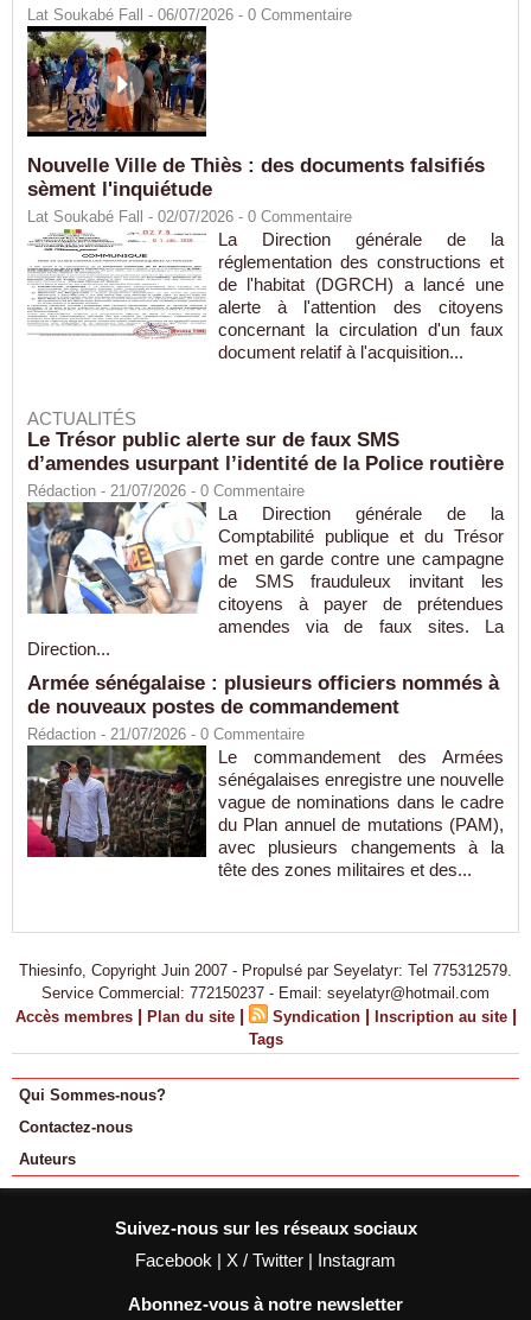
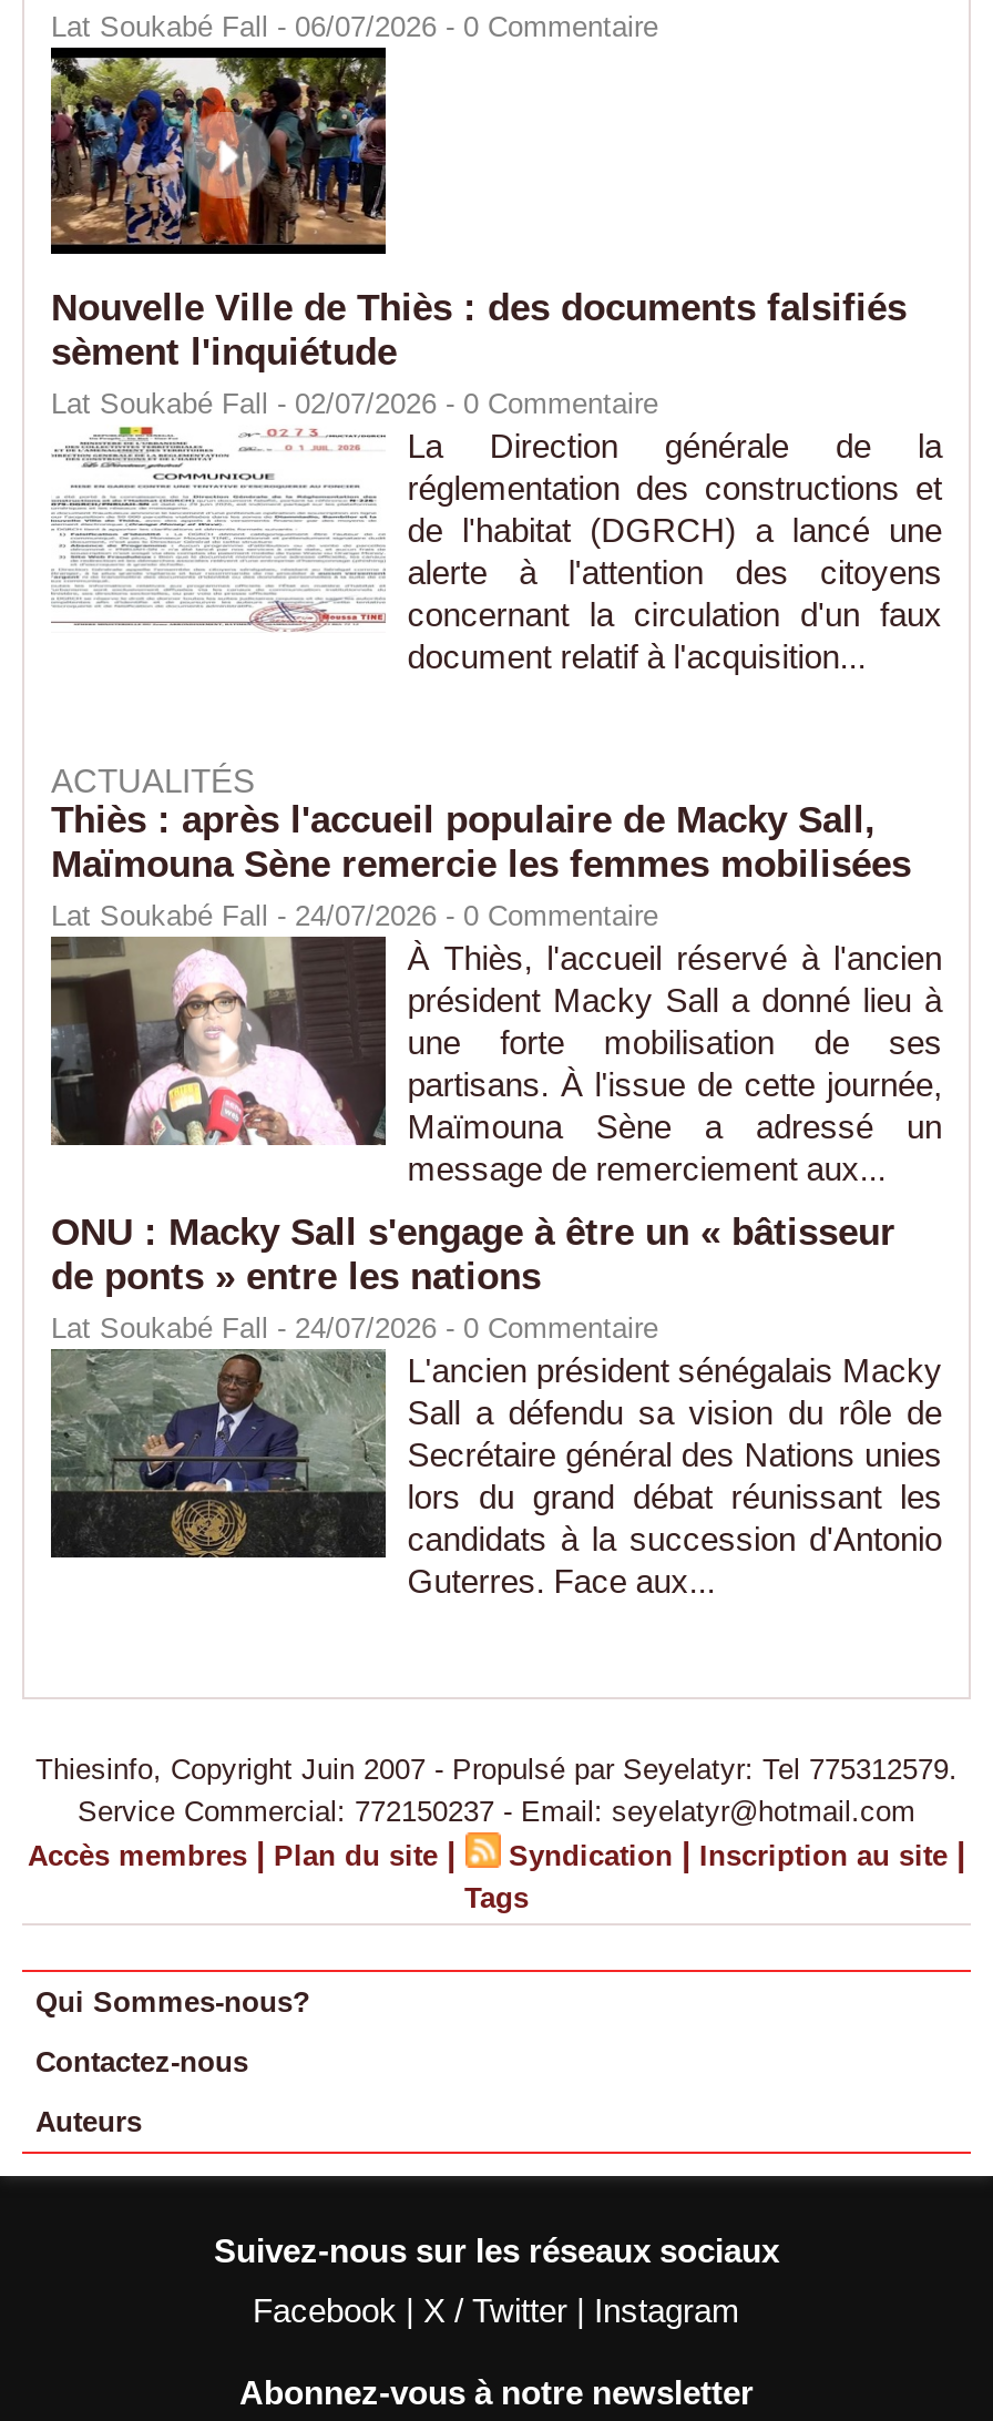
- [image]
- Le Trésor public alerte sur de faux SMS
- d’amendes usurpant l’identité de la Police routière
- Rédaction - 21/07/2026 - 0 Commentaire
- La Direction générale de la
- Comptabilité publique et du Trésor
- met en garde contre une campagne
- de SMS frauduleux invitant les
- citoyens à payer de prétendues
- amendes via de faux sites. La
- Direction...
+ [image]
+ Thiès : après l'accueil populaire de Macky Sall,
+ Maïmouna Sène remercie les femmes mobilisées
+ Lat Soukabé Fall - 24/07/2026 - 0 Commentaire
+ À Thiès, l'accueil réservé à l'ancien
+ président Macky Sall a donné lieu à
+ une forte mobilisation de ses
+ partisans. À l'issue de cette journée,
+ Maïmouna Sène a adressé un
+ message de remerciement aux...

- [image]
- Armée sénégalaise : plusieurs officiers nommés à
- de nouveaux postes de commandement
- Rédaction - 21/07/2026 - 0 Commentaire
- Le commandement des Armées
- sénégalaises enregistre une nouvelle
- vague de nominations dans le cadre
- du Plan annuel de mutations (PAM),
- avec plusieurs changements à la
- tête des zones militaires et des...
+ [image]
+ ONU : Macky Sall s'engage à être un « bâtisseur
+ de ponts » entre les nations
+ Lat Soukabé Fall - 24/07/2026 - 0 Commentaire
+ L'ancien président sénégalais Macky
+ Sall a défendu sa vision du rôle de
+ Secrétaire général des Nations unies
+ lors du grand débat réunissant les
+ candidats à la succession d'Antonio
+ Guterres. Face aux...
